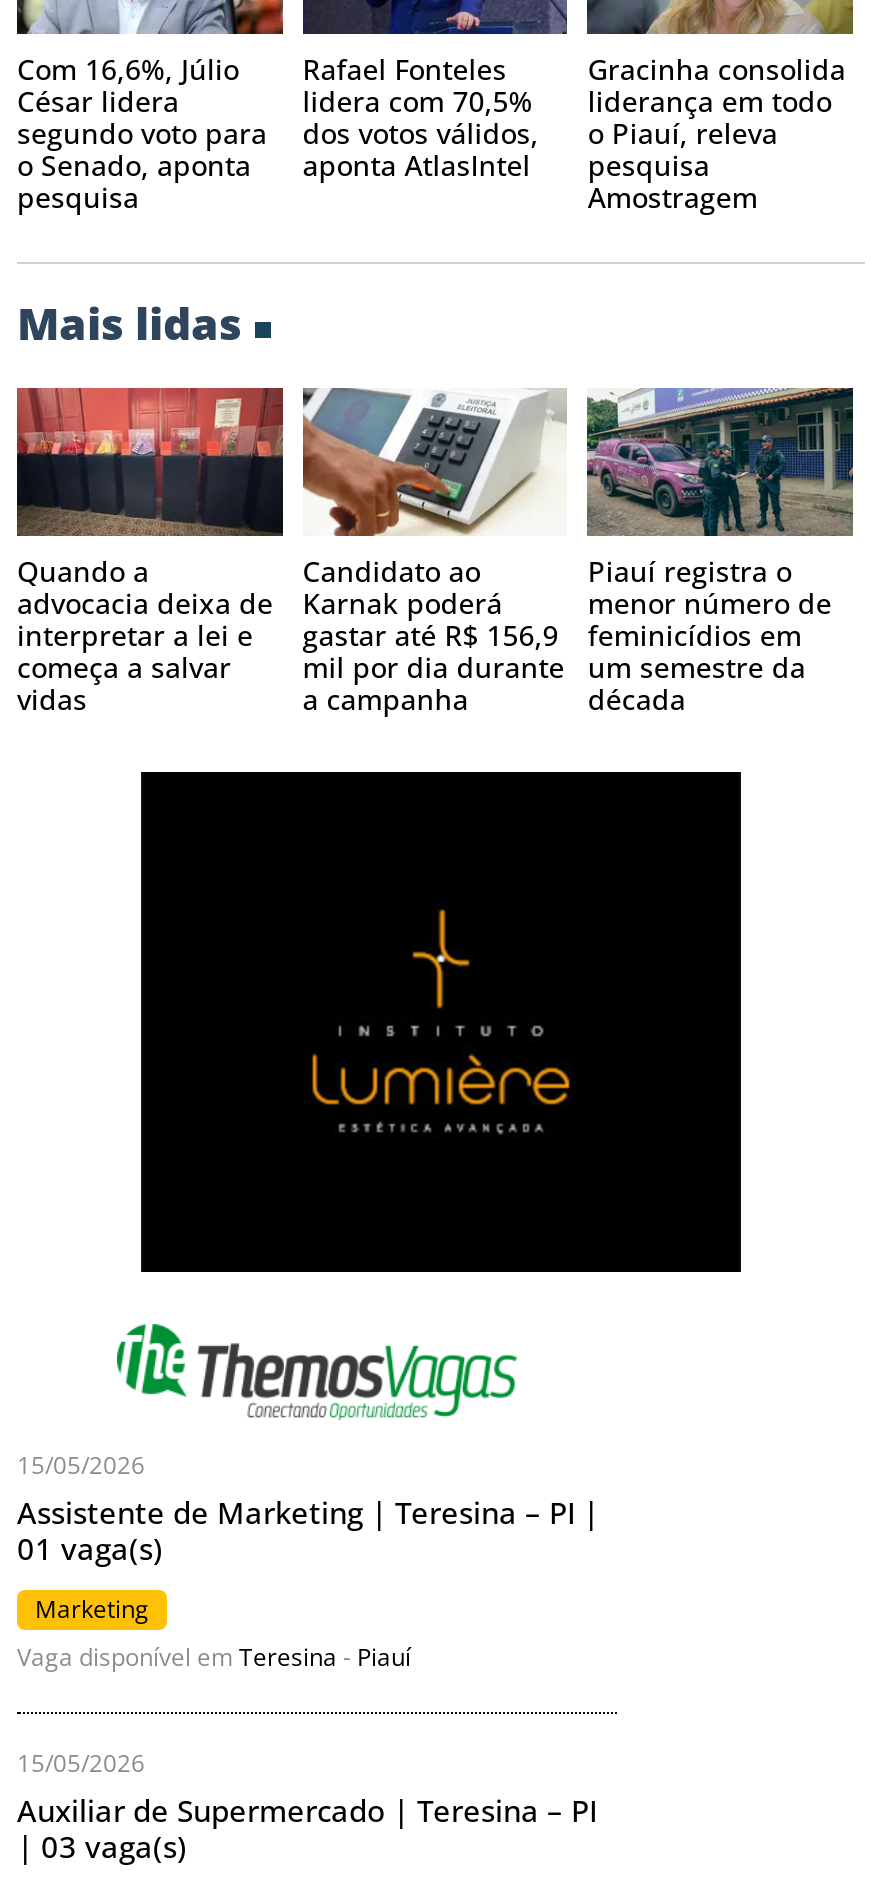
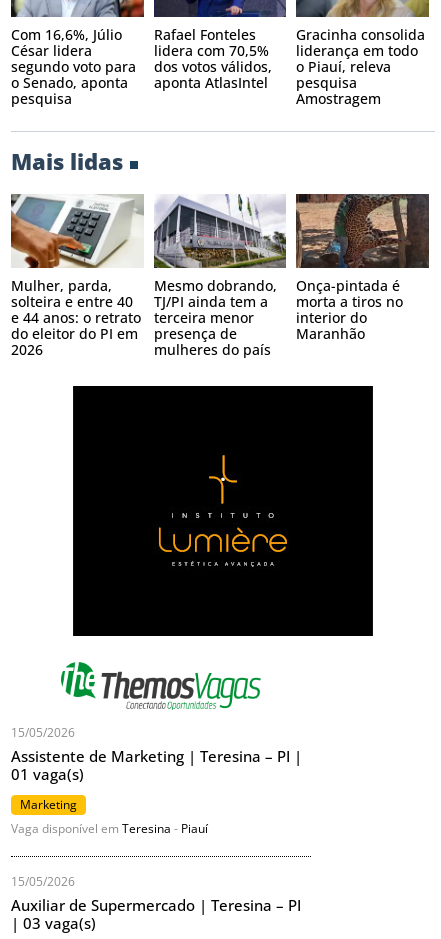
- [image]
- Quando a
- advocacia deixa de
- interpretar a lei e
- começa a salvar
- vidas
+ [image]
+ Mulher, parda,
+ solteira e entre 40
+ e 44 anos: o retrato
+ do eleitor do PI em
+ 2026

- [image]
- Candidato ao
- Karnak poderá
- gastar até R$ 156,9
- mil por dia durante
- a campanha
+ [image]
+ Mesmo dobrando,
+ TJ/PI ainda tem a
+ terceira menor
+ presença de
+ mulheres do país

- [image]
- Piauí registra o
- menor número de
- feminicídios em
- um semestre da
- década
+ [image]
+ Onça-pintada é
+ morta a tiros no
+ interior do
+ Maranhão
